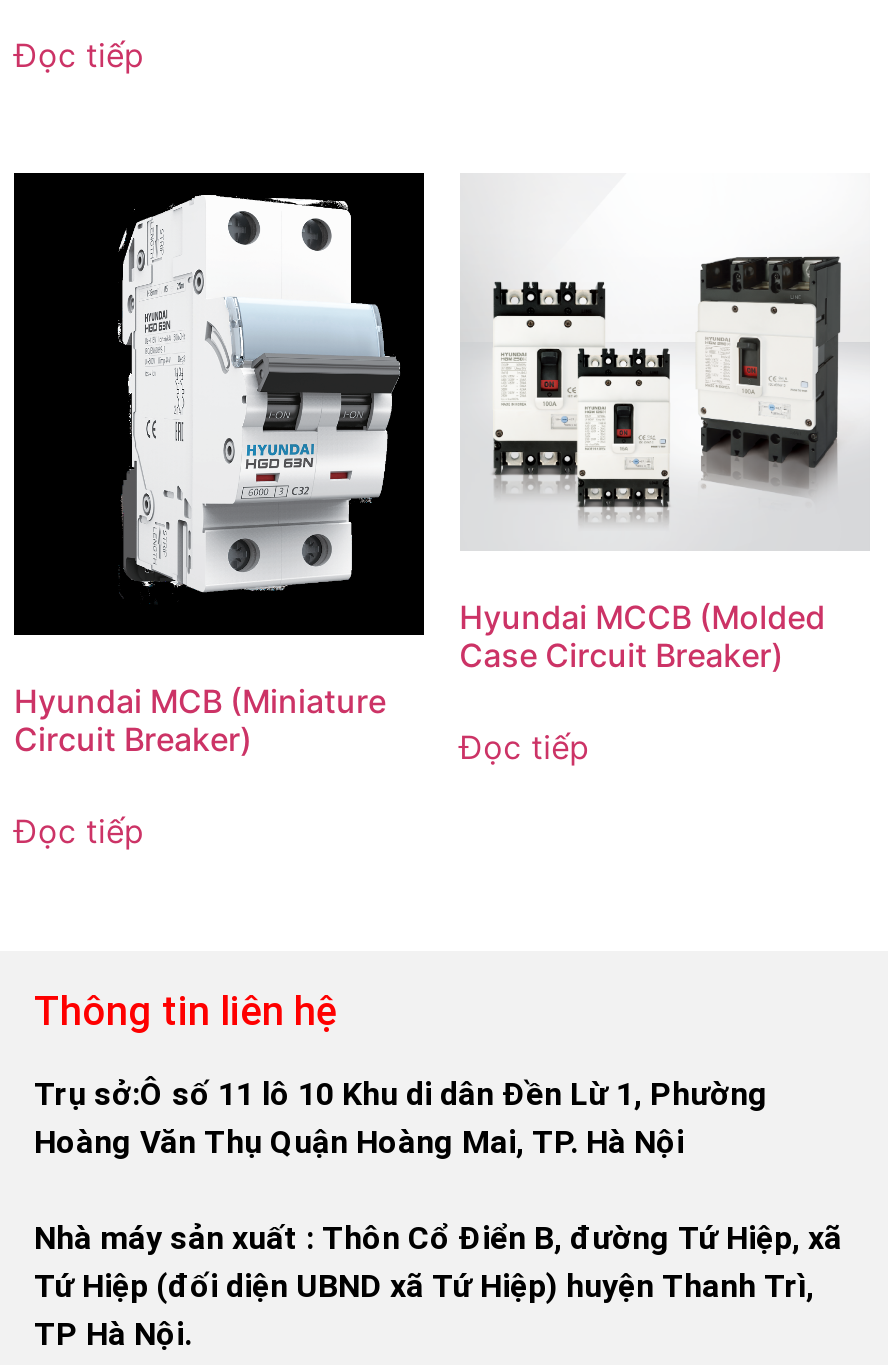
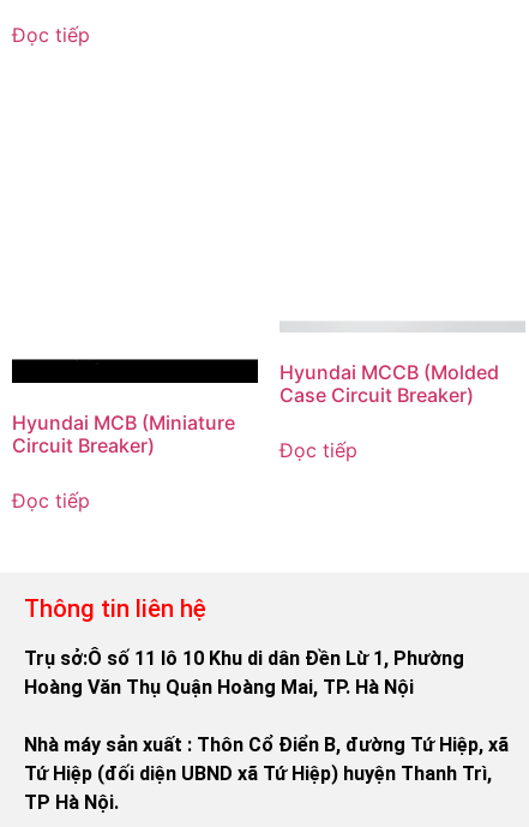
- [image]

- [image]

- [image]
